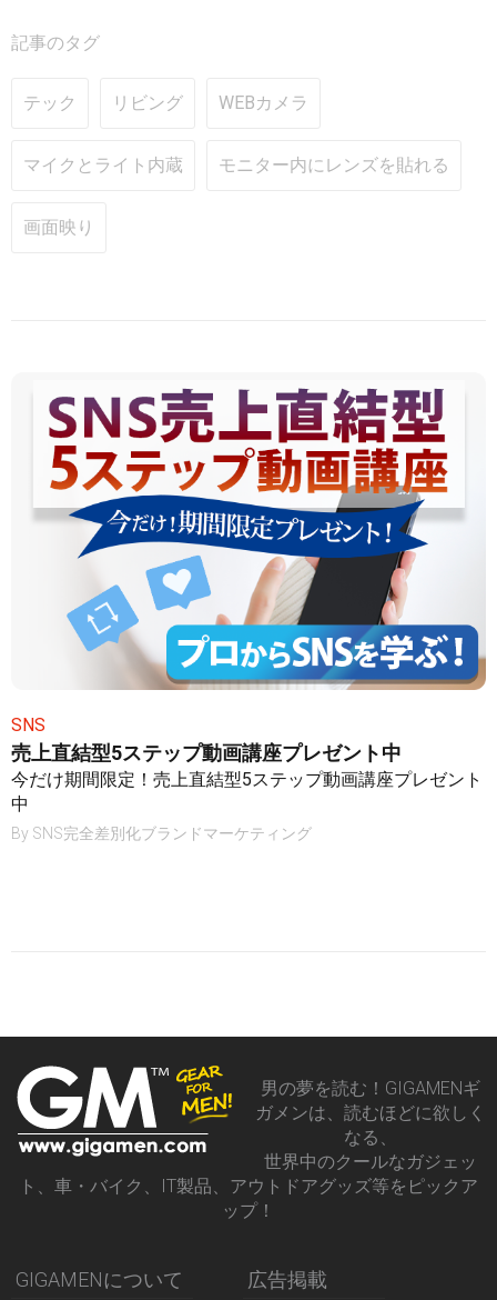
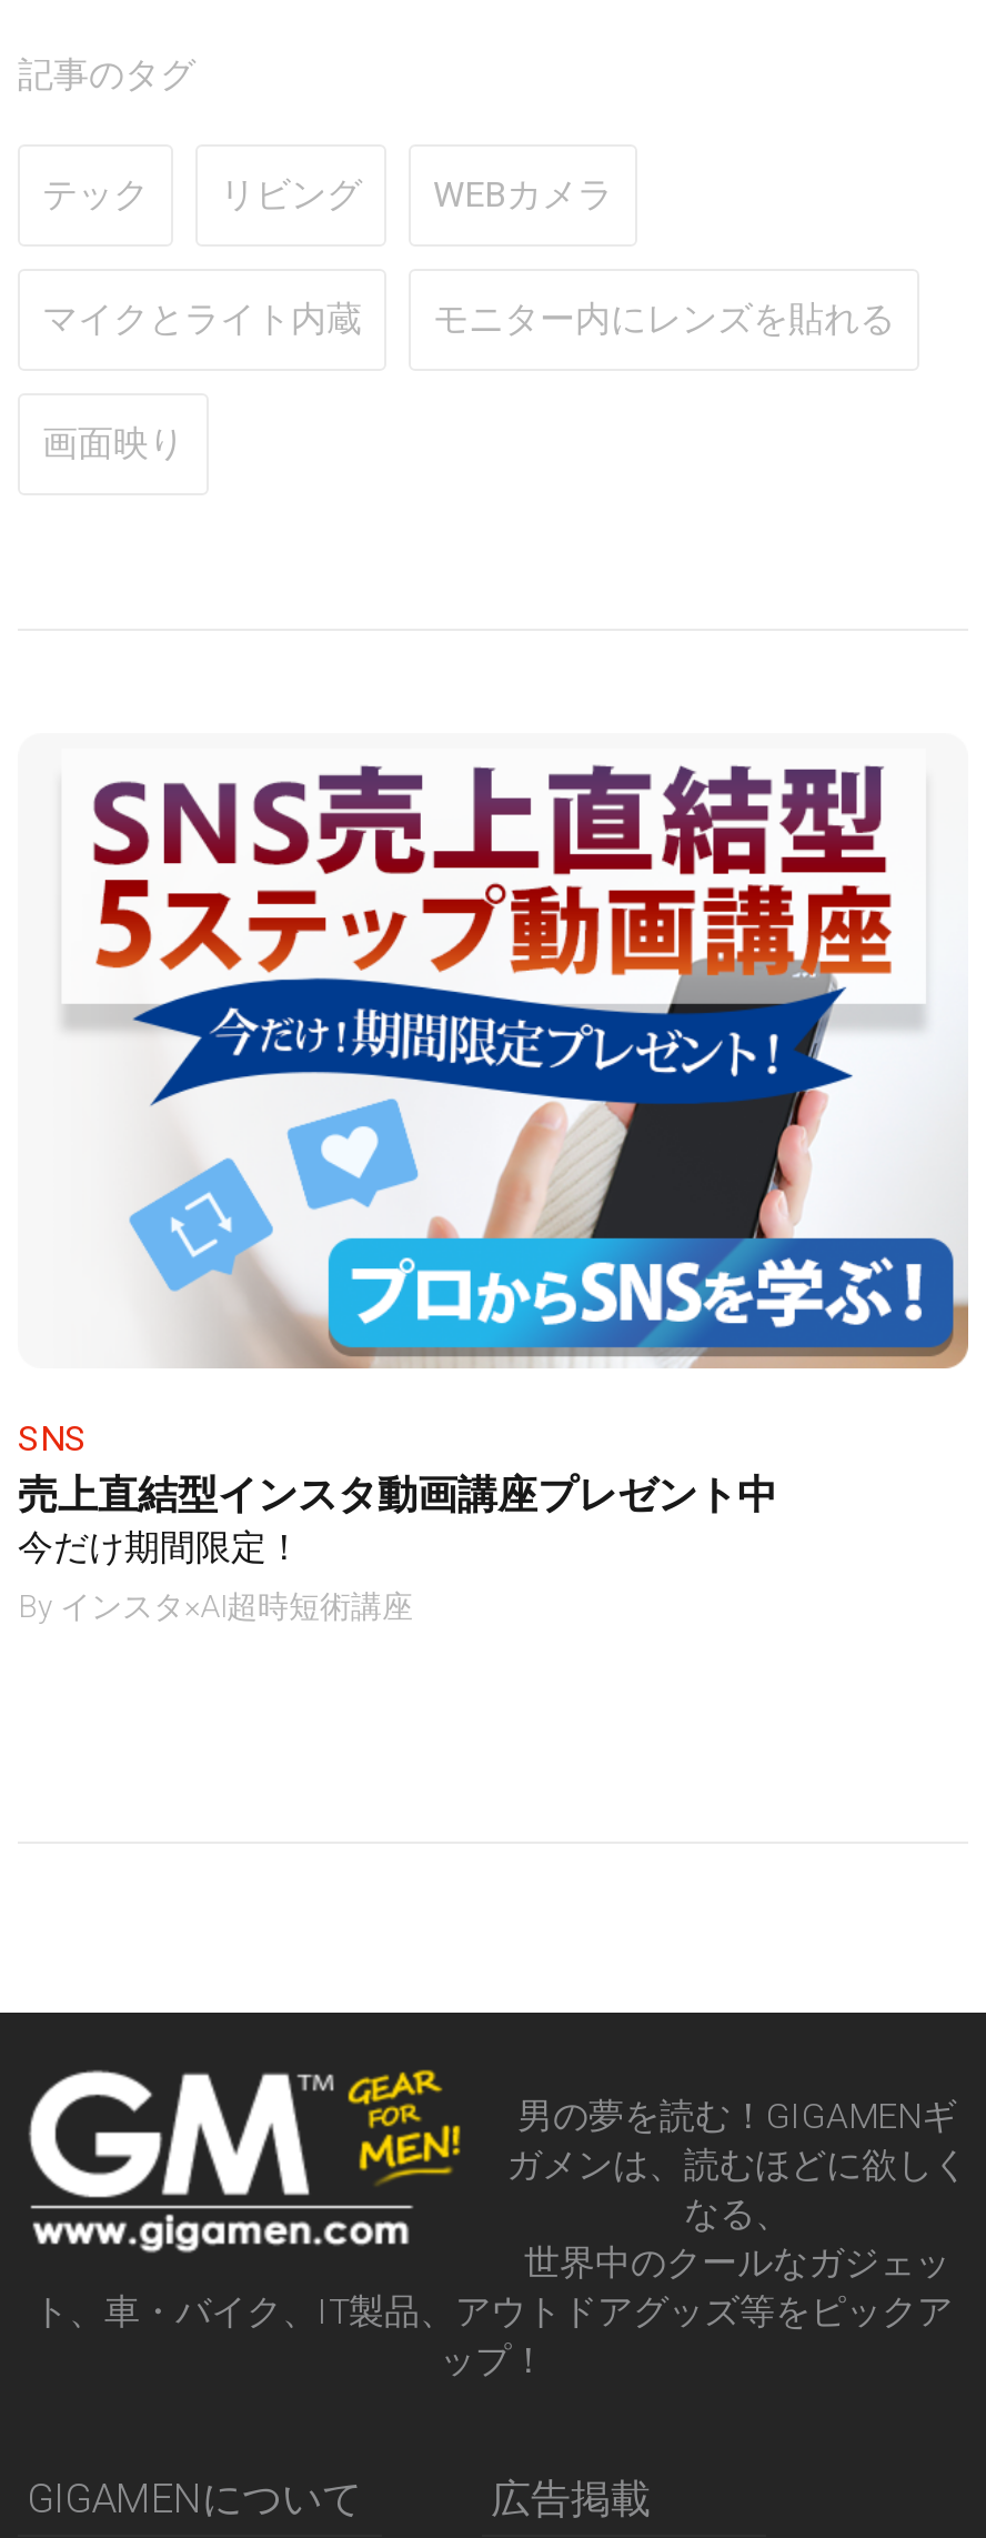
- 売上直結型5ステップ動画講座プレゼント中
- 今だけ期間限定！売上直結型5ステップ動画講座プレゼント
- 中
+ 売上直結型インスタ動画講座プレゼント中
+ 今だけ期間限定！

- By SNS完全差別化ブランドマーケティング
+ Byインスタ×AI超時短術講座
